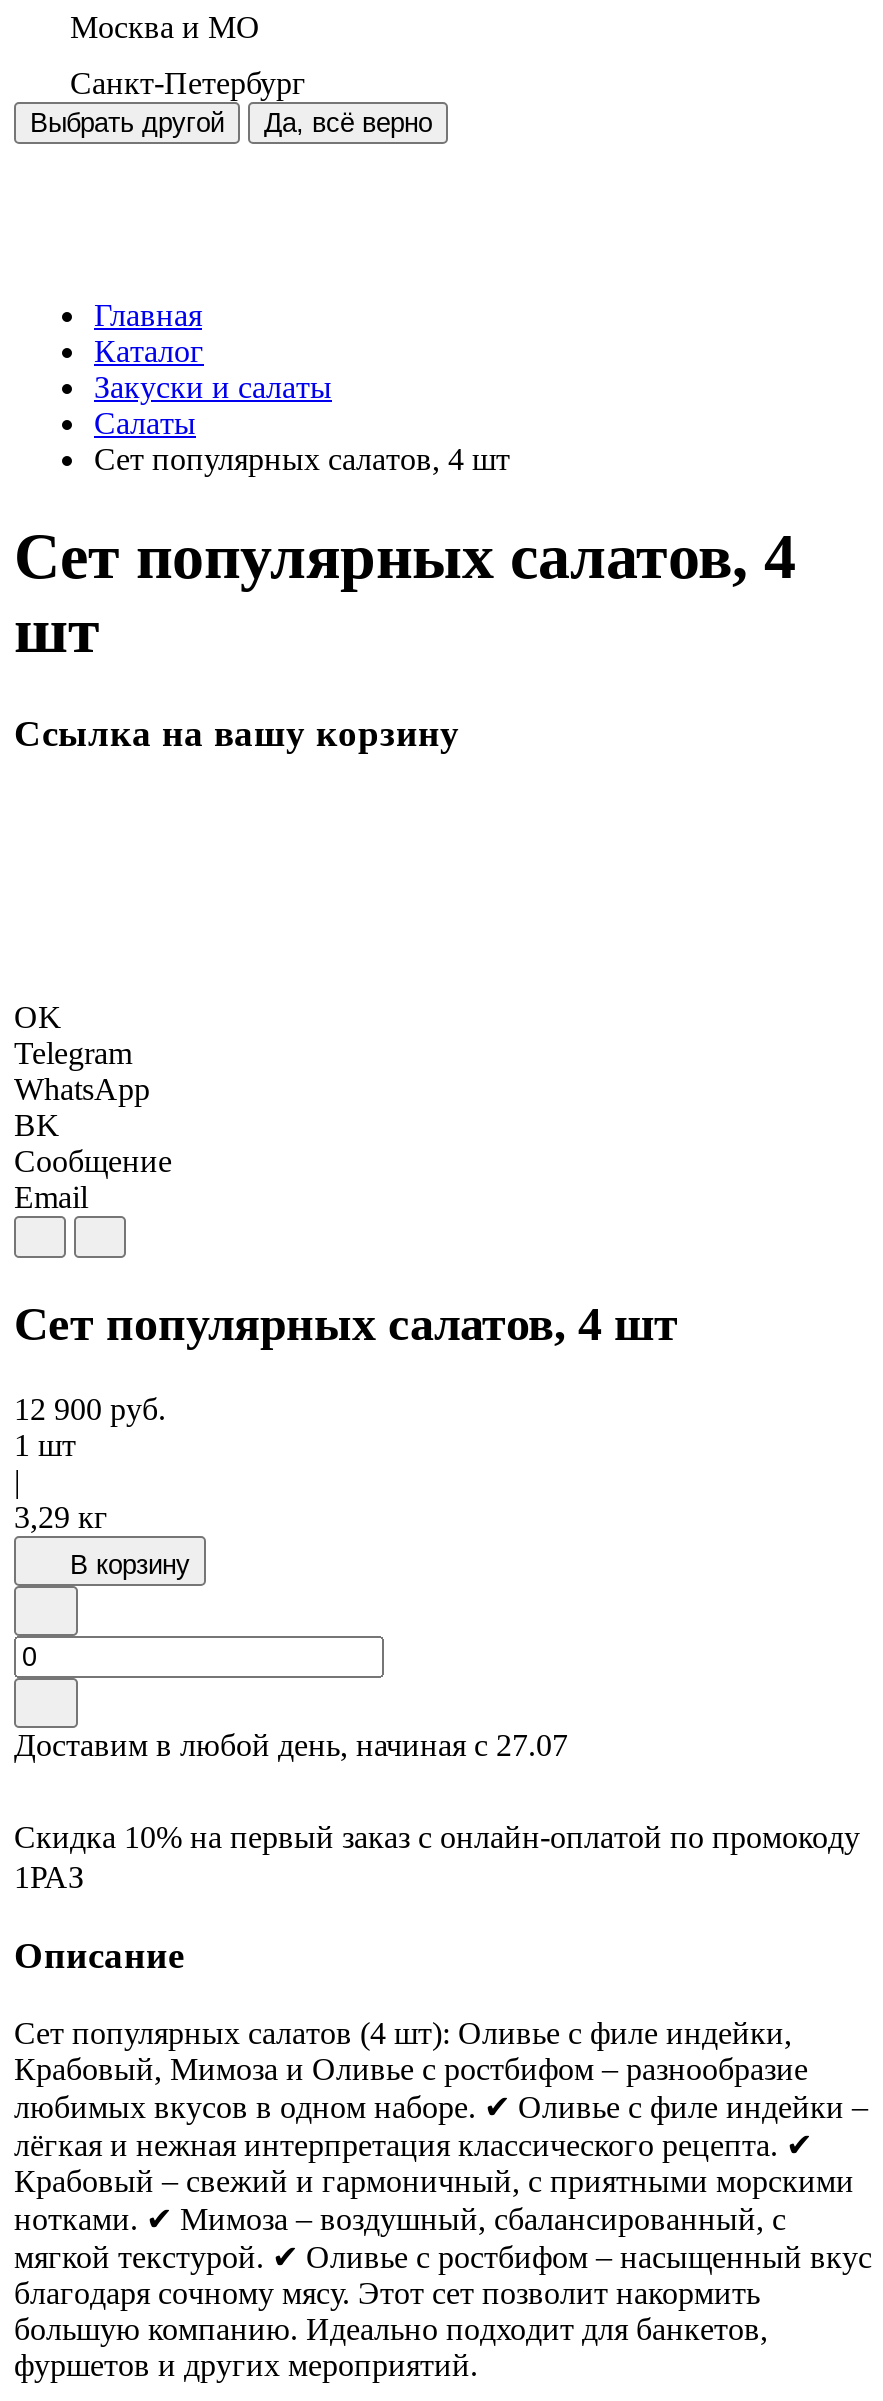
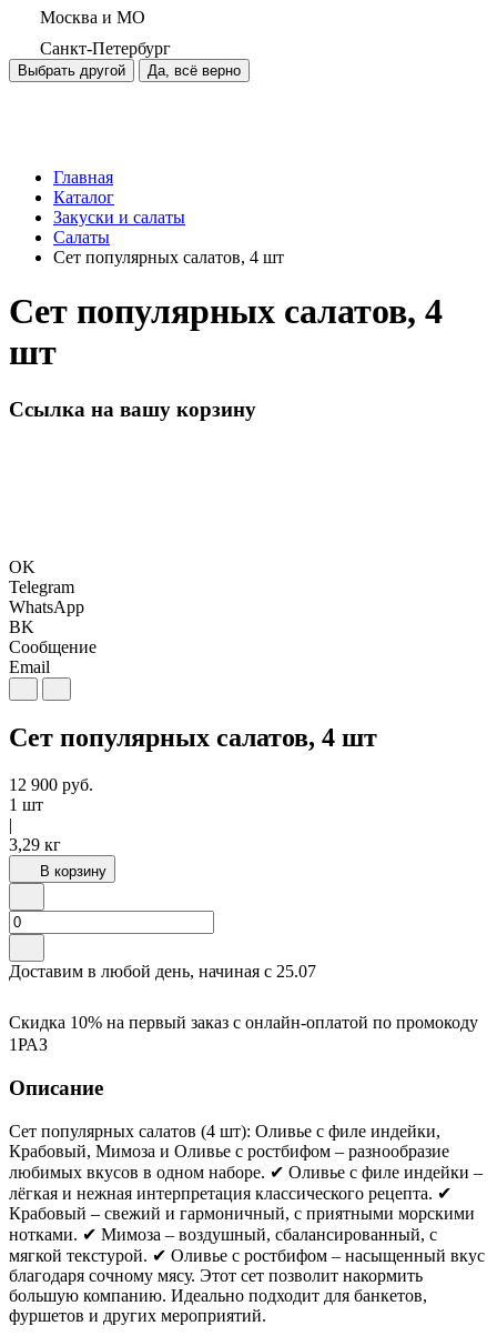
- Доставим в любой день, начиная с 27.07
+ Доставим в любой день, начиная с 25.07
